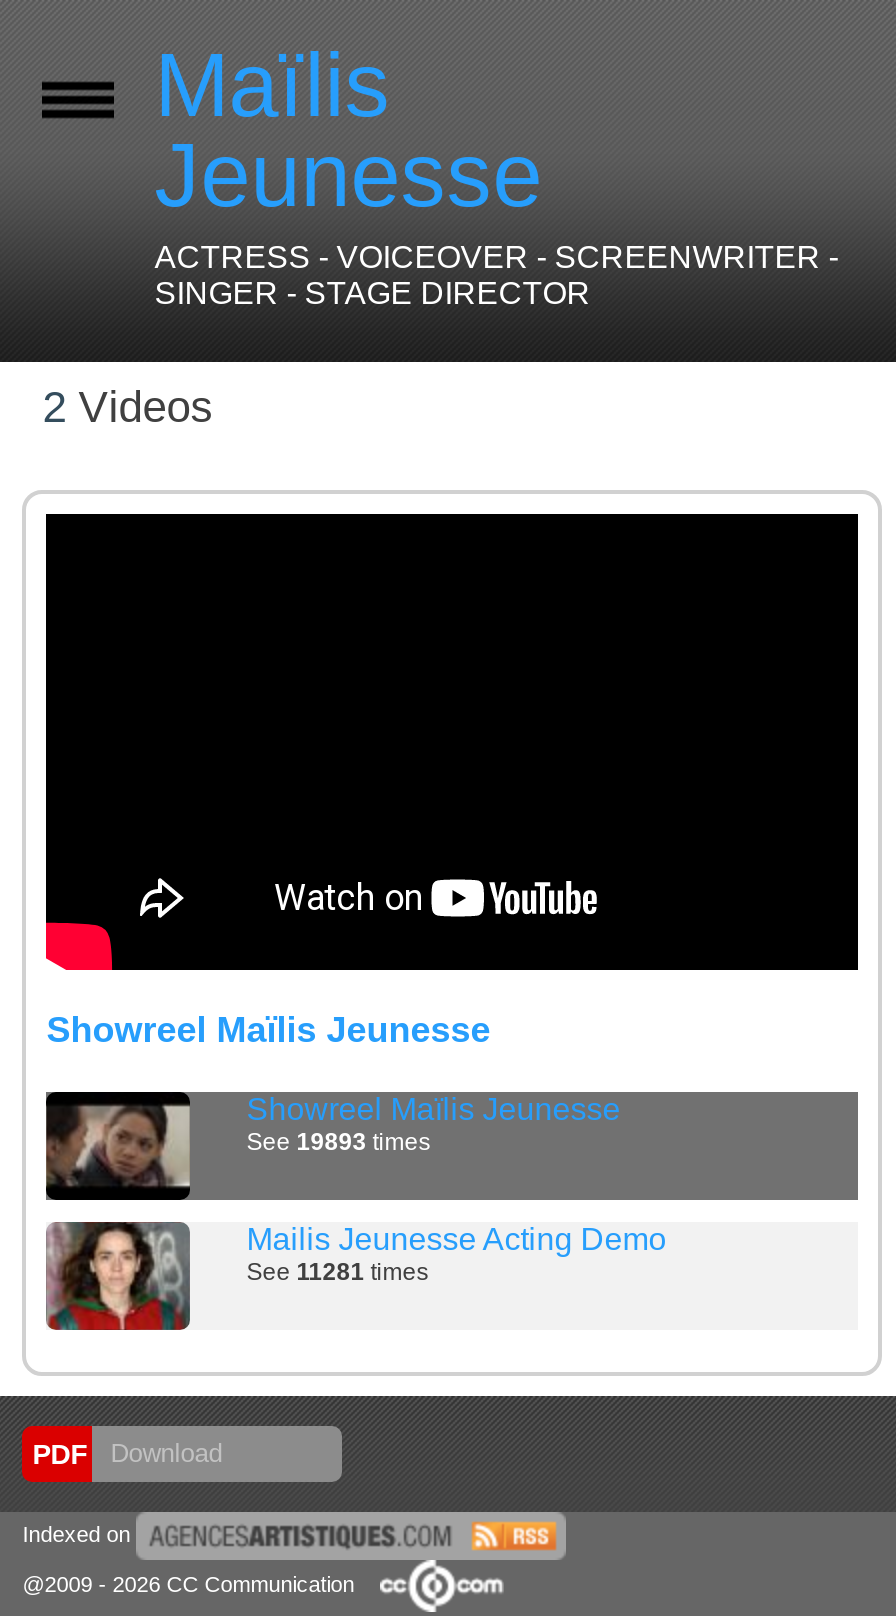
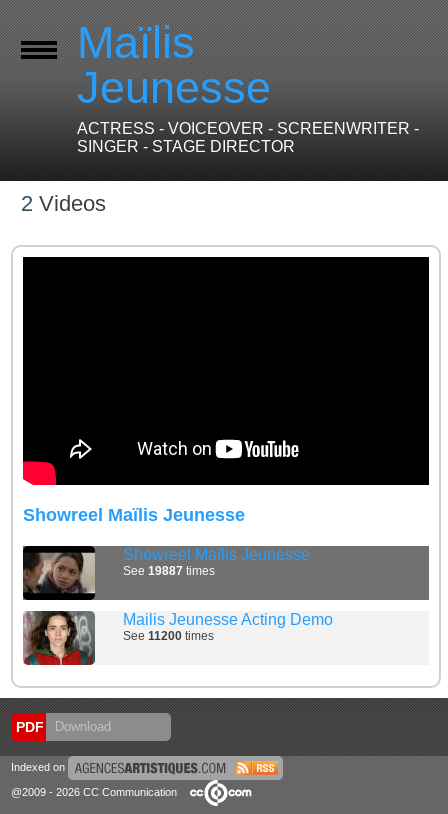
- See 19893 times
+ See 19887 times

- See 11281 times
+ See 11200 times
